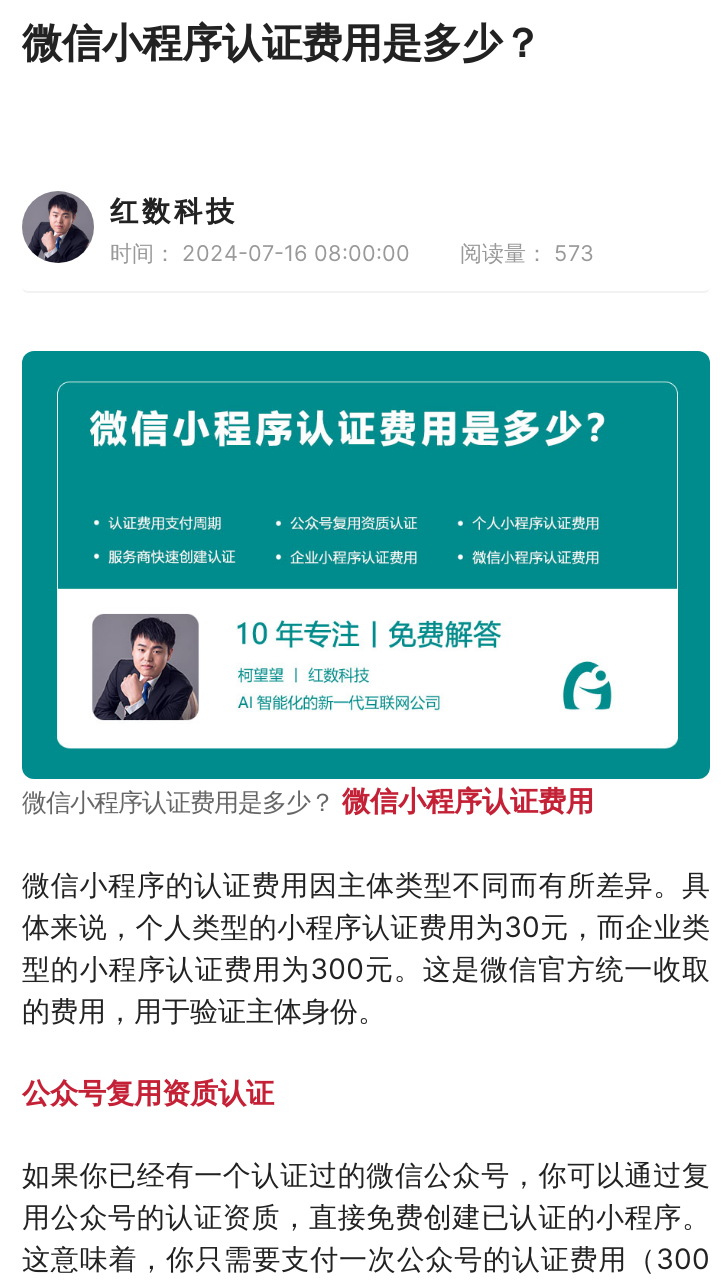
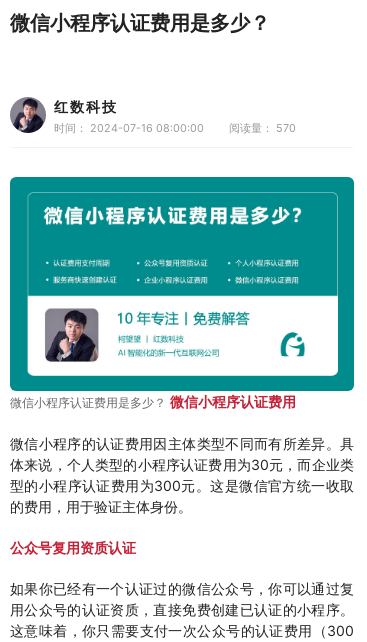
- 时间： 2024-07-16 08:00:00 阅读量：573
+ 时间： 2024-07-16 08:00:00 阅读量：570
